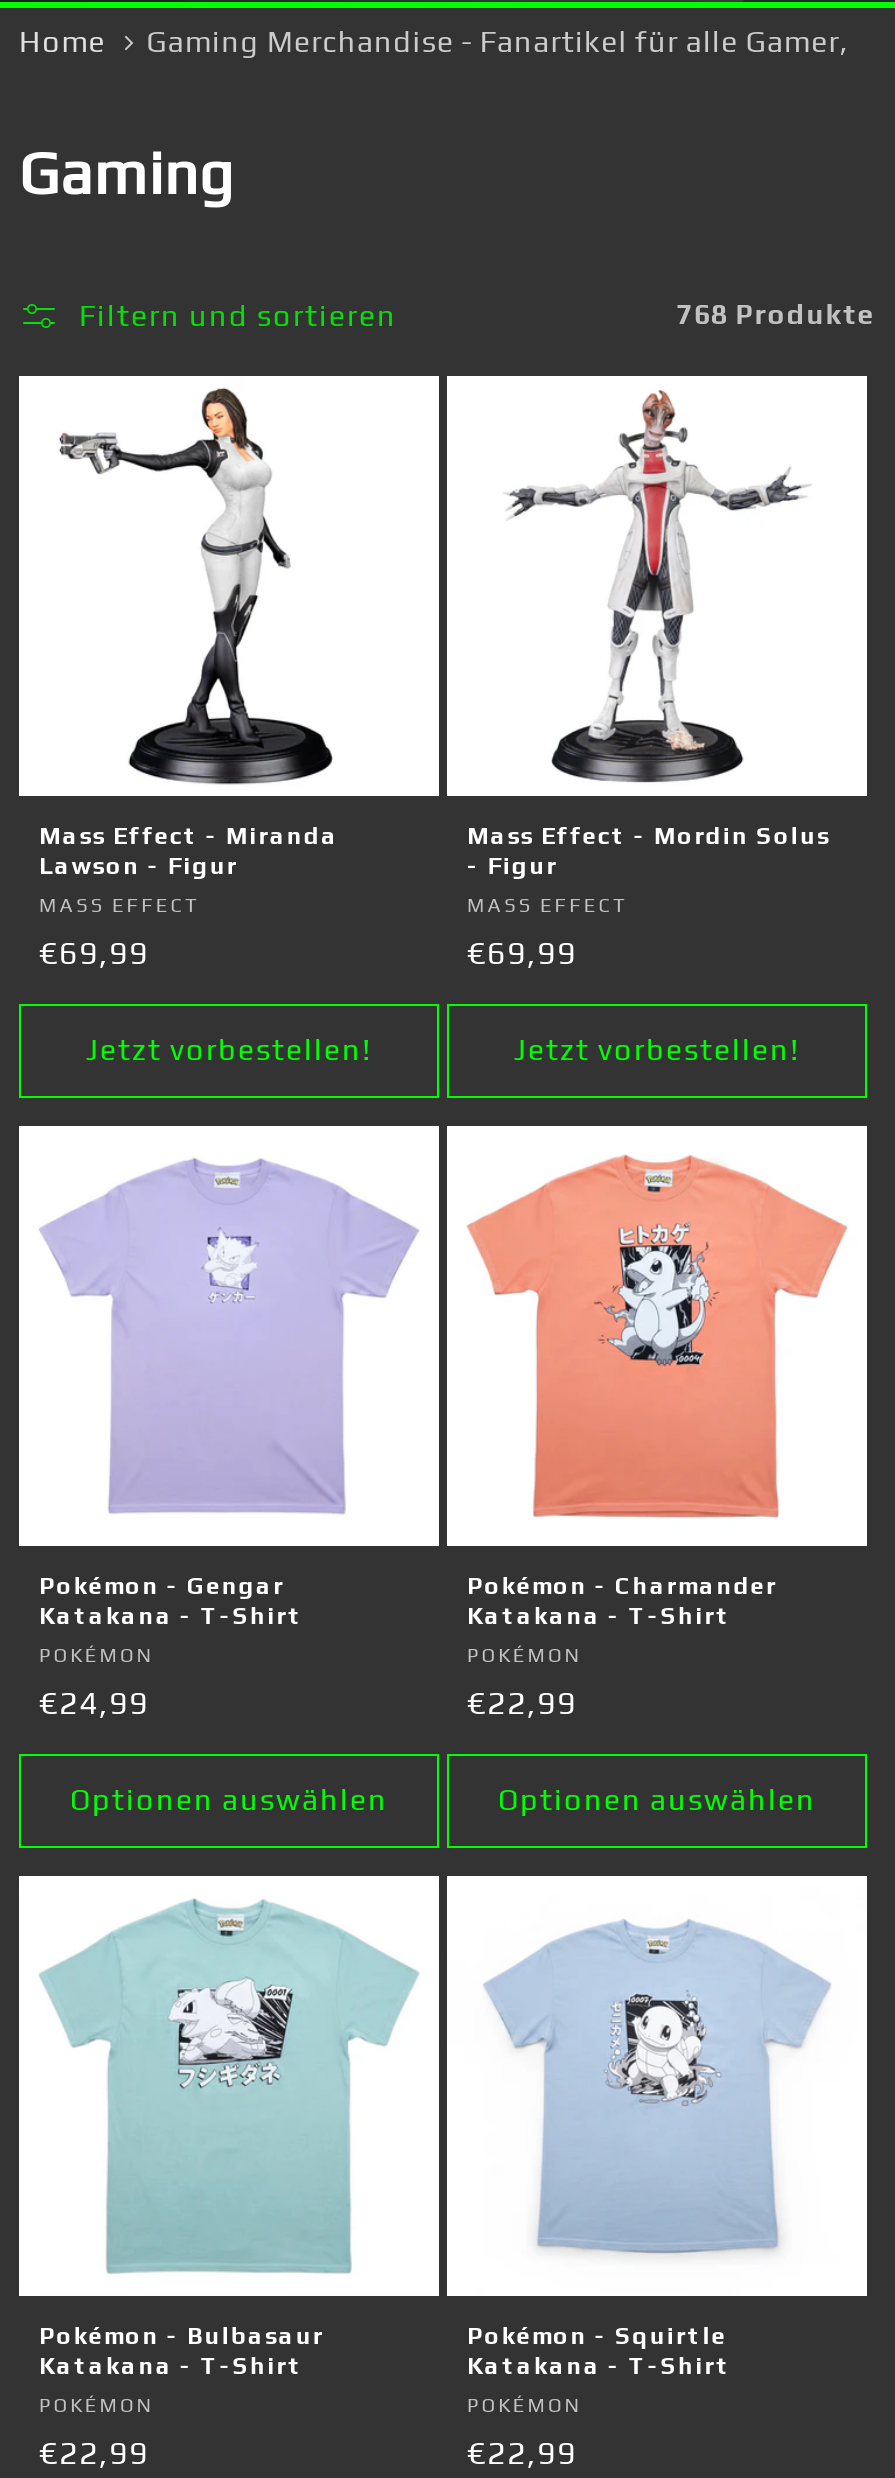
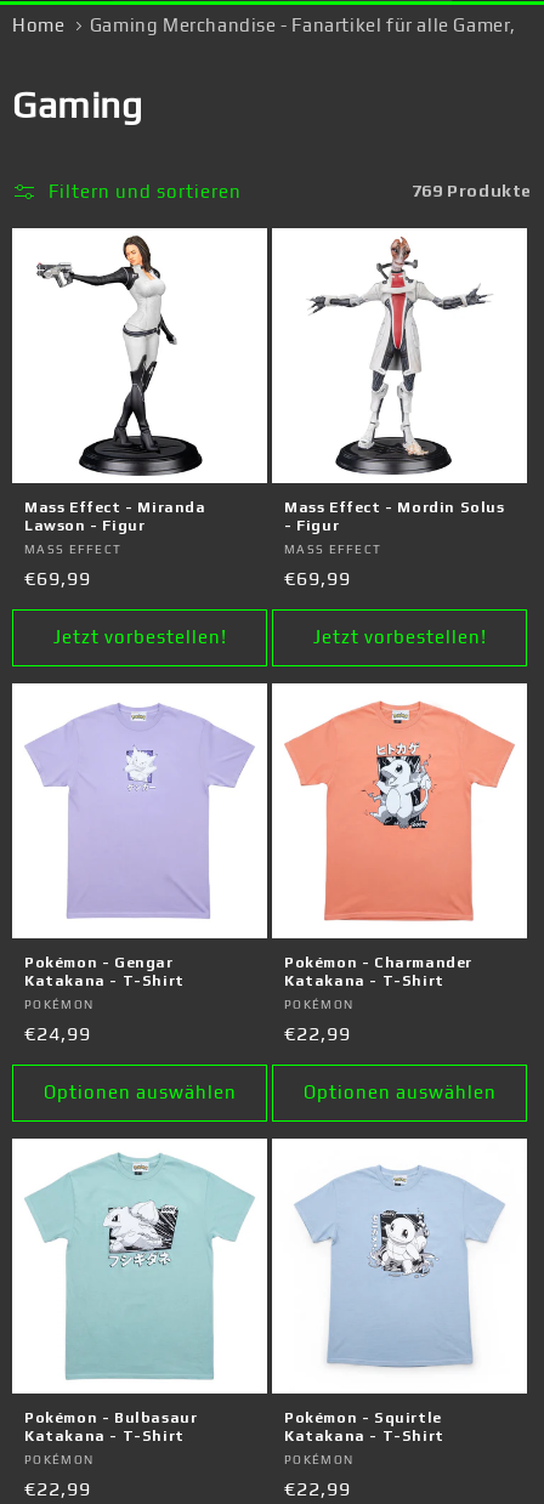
- 768 Produkte
+ 769 Produkte
